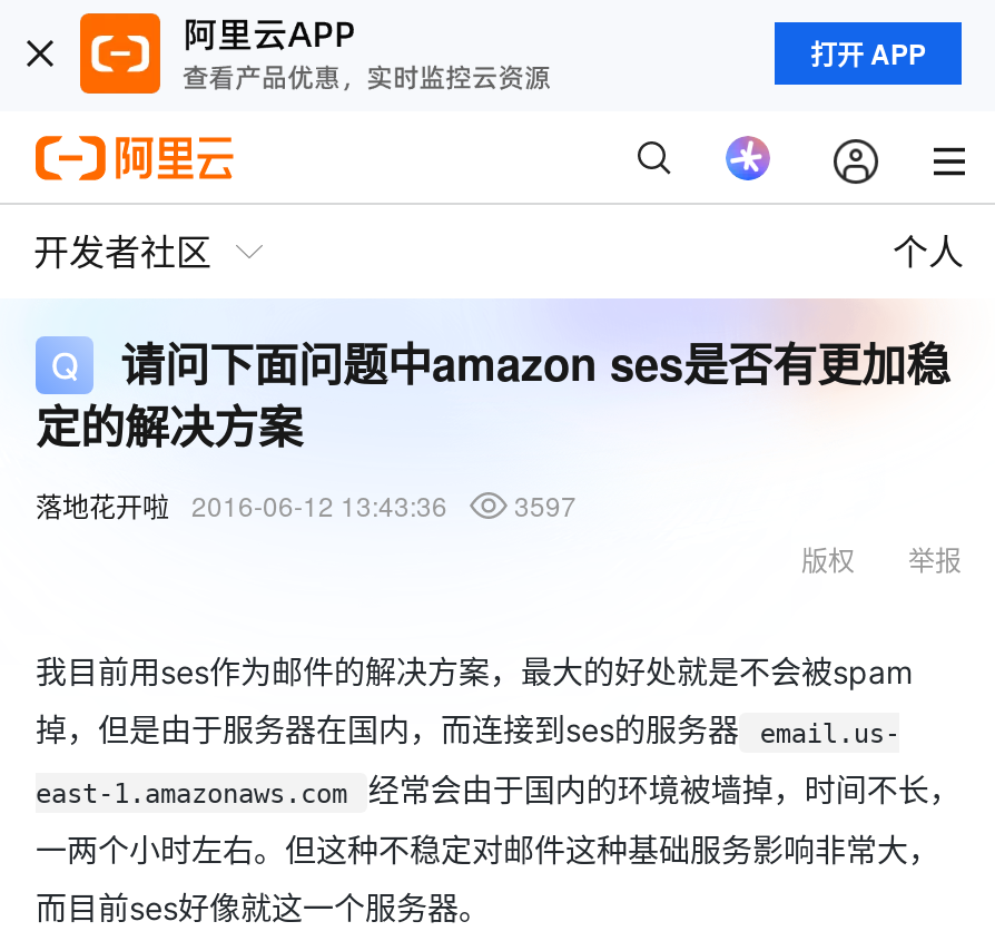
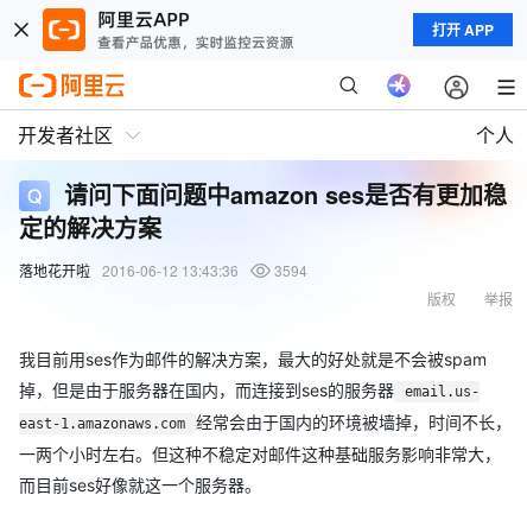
- 落地花开啦 2016-06-12 13:43:36 3597
+ 落地花开啦 2016-06-12 13:43:36 3594
